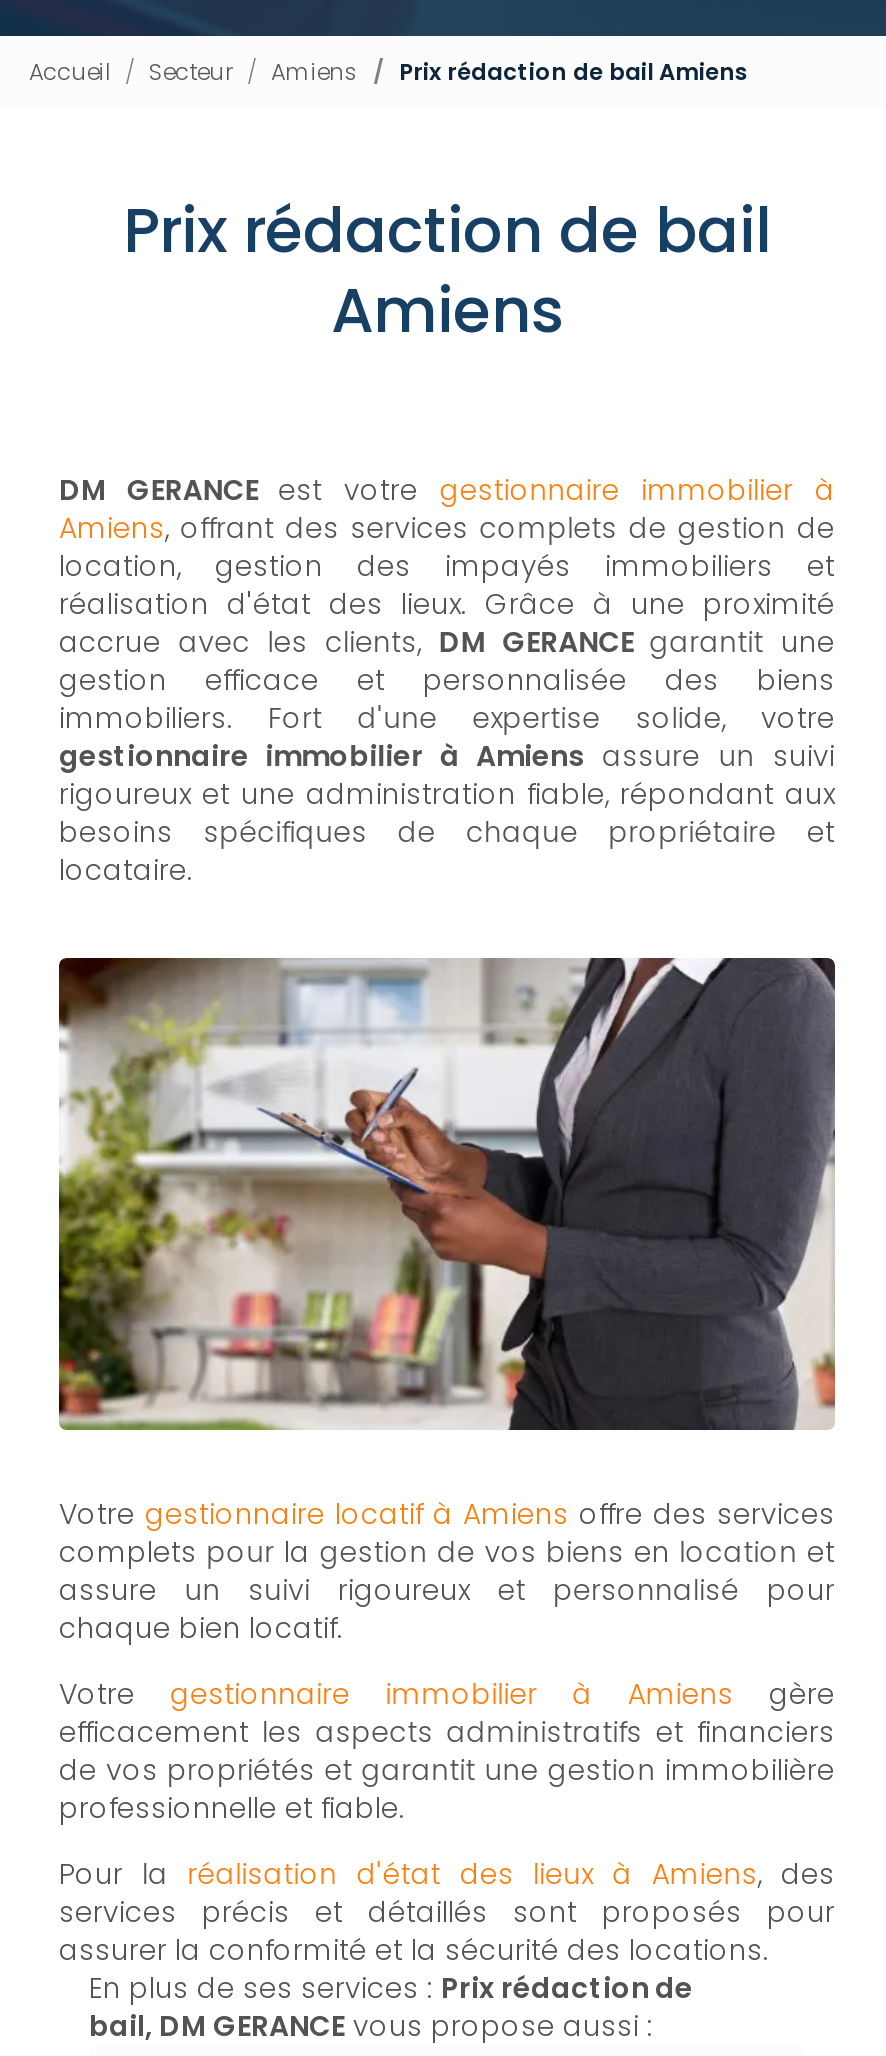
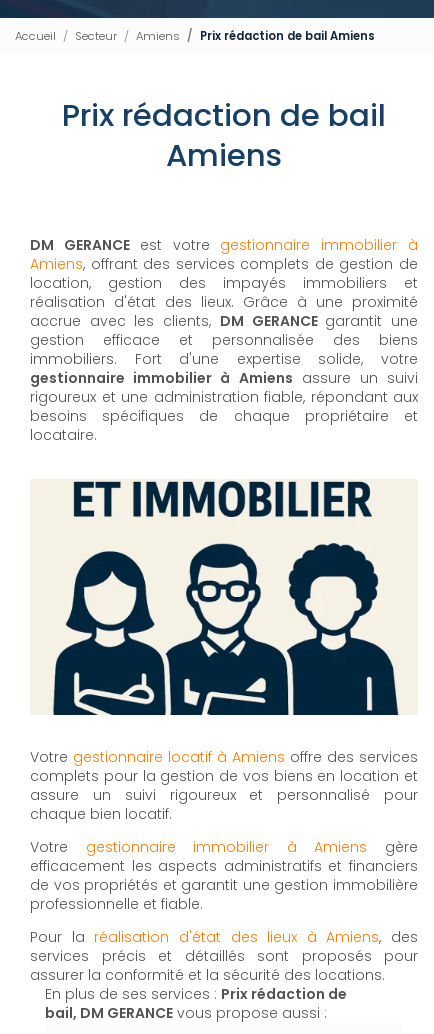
- [image]
+ [image]
